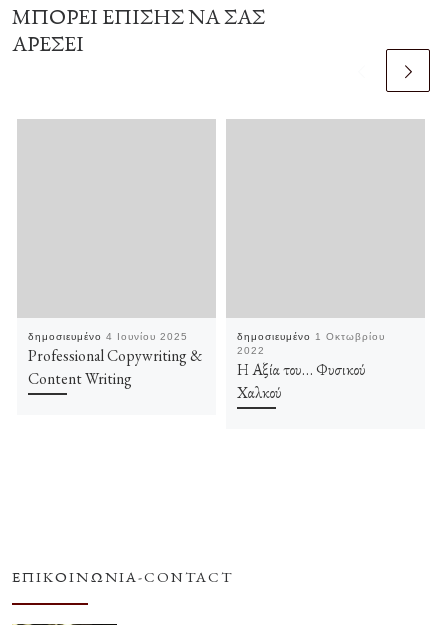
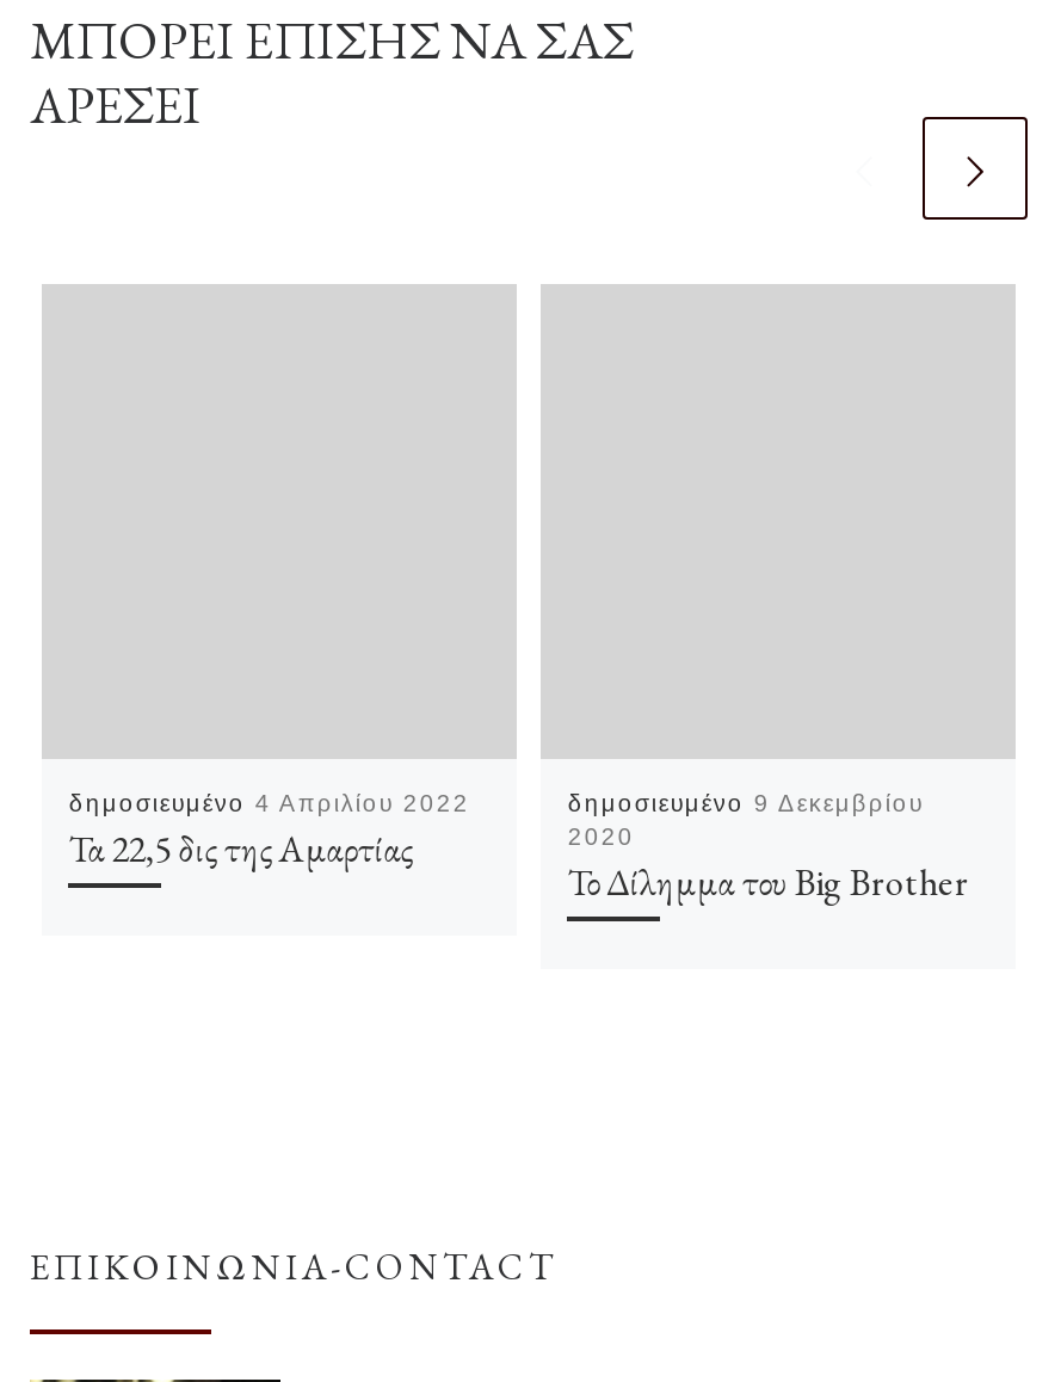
- δημοσιευμένο 4 Ιουνίου 2025
- Professional Copywriting &
- Content Writing
+ δημοσιευμένο 4 Απριλίου 2022
+ Τα 22,5 δις της Αμαρτίας

- δημοσιευμένο 1 Οκτωβρίου
- 2022
- Η Αξία του… Φυσικού
- Χαλκού
+ δημοσιευμένο 9 Δεκεμβρίου
+ 2020
+ Το Δίλημμα του Big Brother
